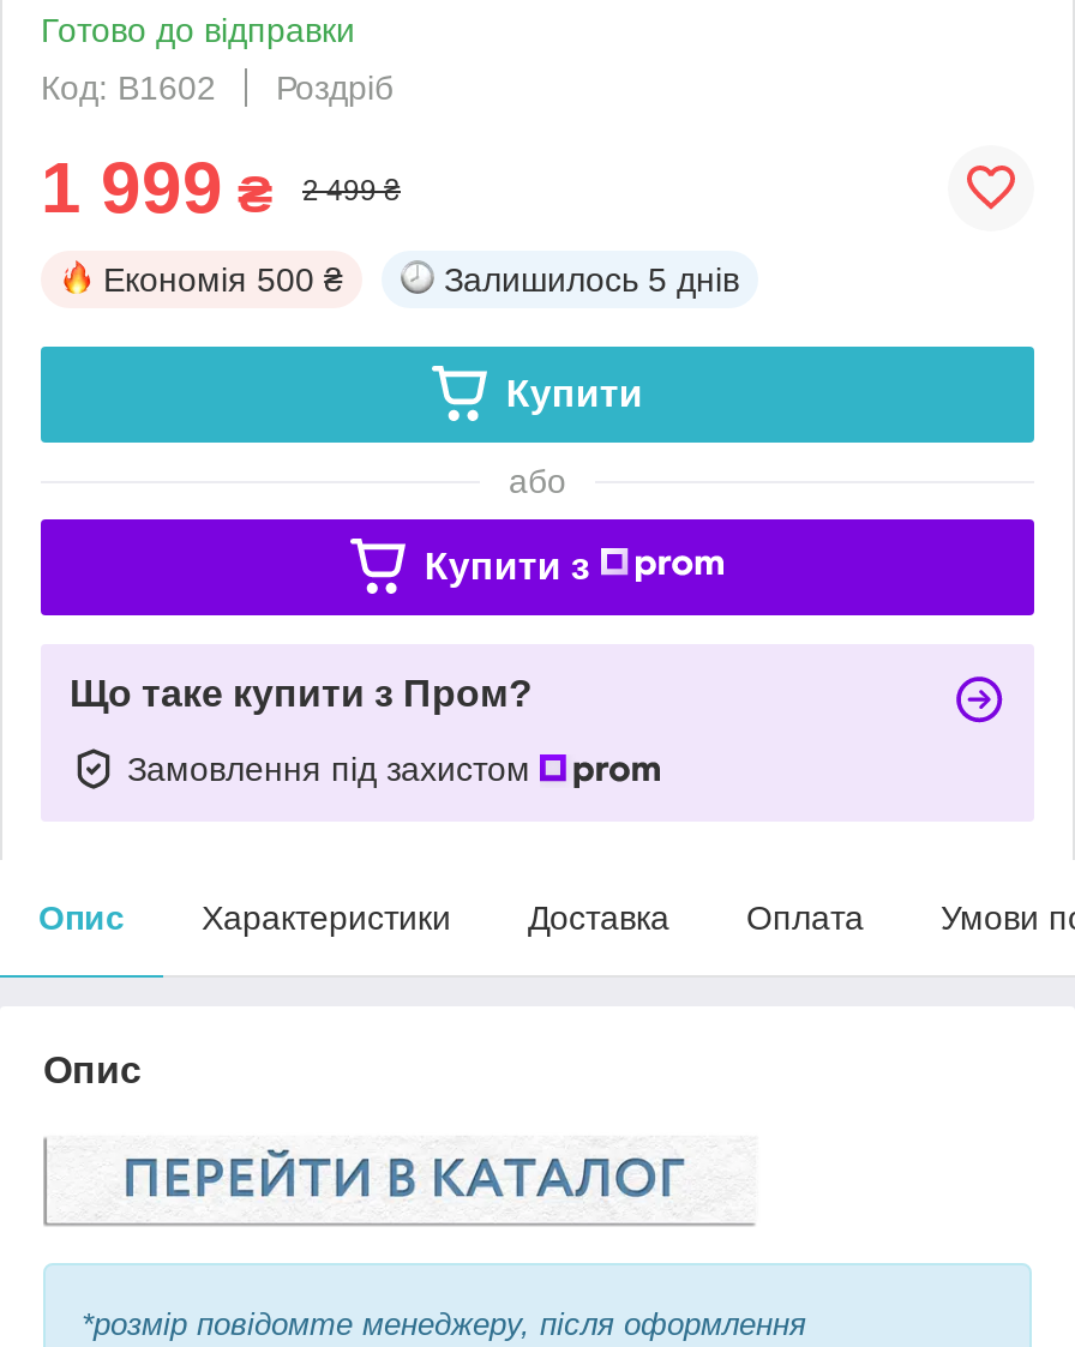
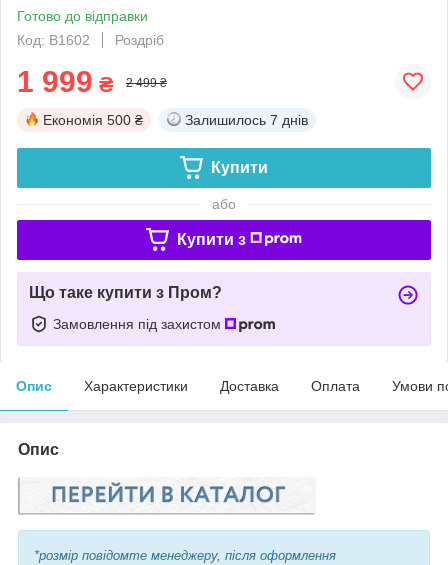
- Залишилось 5 днів
+ Залишилось 7 днів
